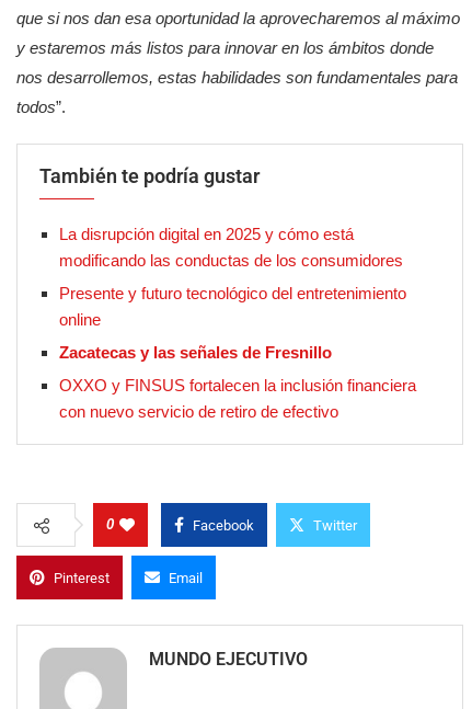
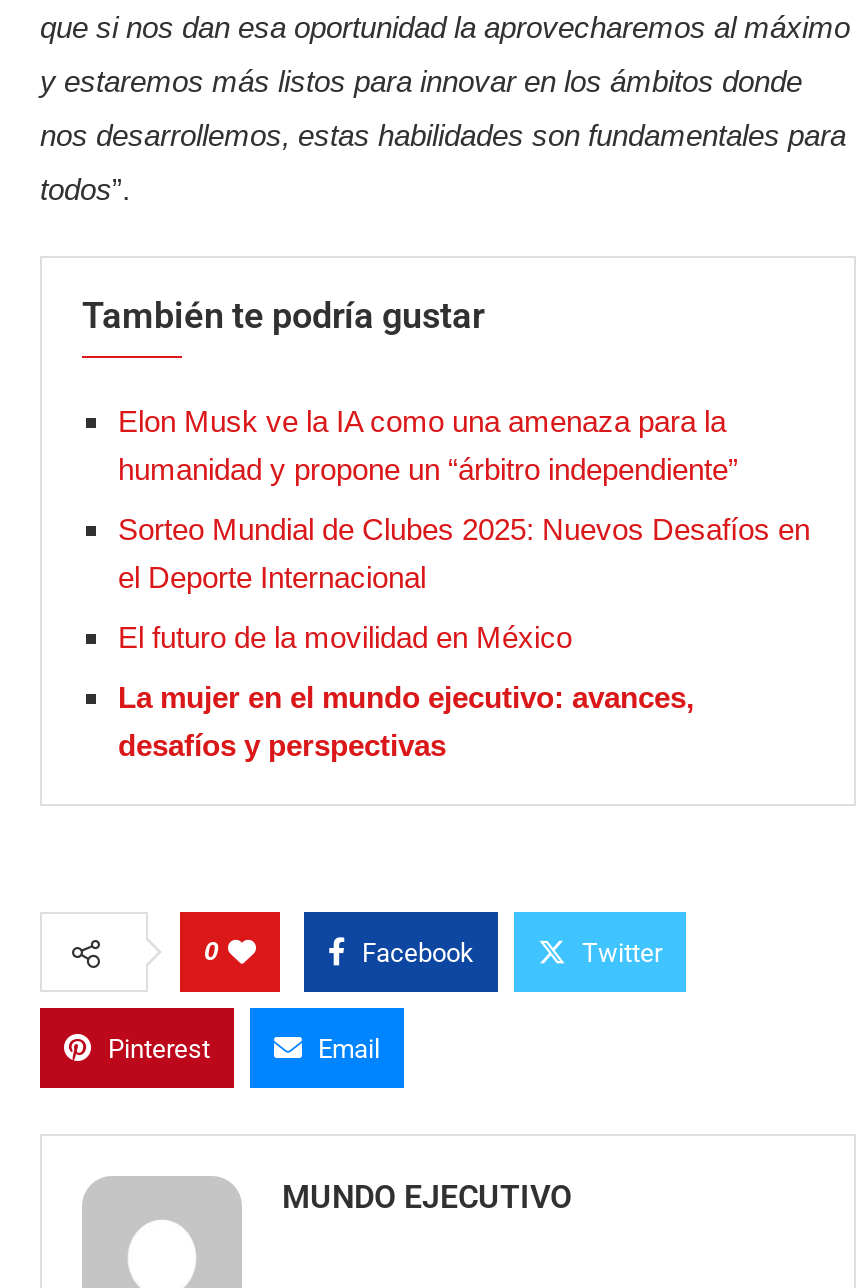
- La disrupción digital en 2025 y cómo está
- modificando las conductas de los consumidores
+ Elon Musk ve la IA como una amenaza para la
+ humanidad y propone un “árbitro independiente”

- Presente y futuro tecnológico del entretenimiento
- online
+ Sorteo Mundial de Clubes 2025: Nuevos Desafíos en
+ el Deporte Internacional

- Zacatecas y las señales de Fresnillo
+ El futuro de la movilidad en México

- OXXO y FINSUS fortalecen la inclusión financiera
- con nuevo servicio de retiro de efectivo
+ La mujer en el mundo ejecutivo: avances,
+ desafíos y perspectivas
